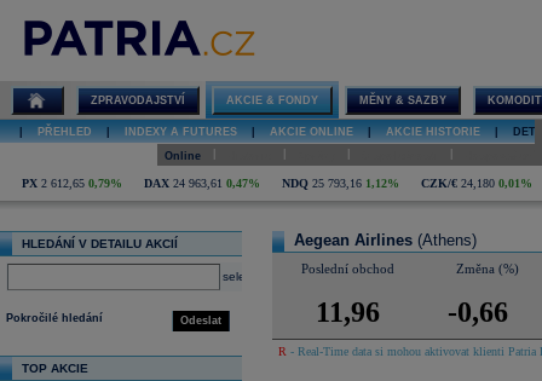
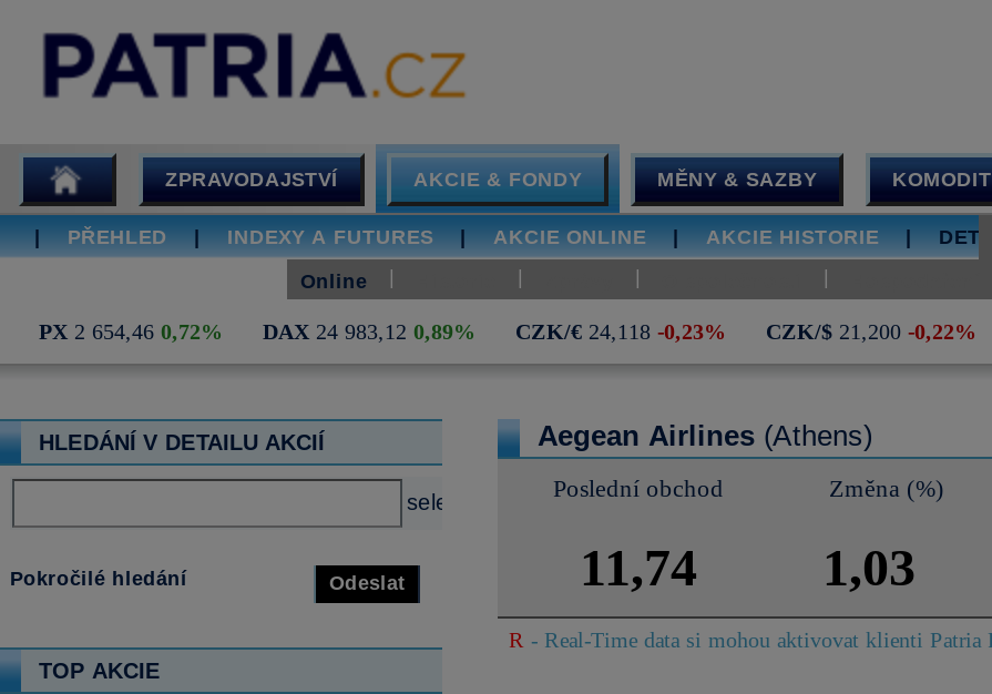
- PX 2 612,65 0,79%
- DAX 24 963,61 0,47%
- NDQ 25 793,16 1,12%
- CZK/€ 24,180 0,01%
+ PX 2 654,46 0,72%
+ DAX 24 983,12 0,89%
+ CZK/€ 24,118 -0,23%
+ CZK/$ 21,200 -0,22%

- 11,96
+ 11,74

- -0,66
+ 1,03
